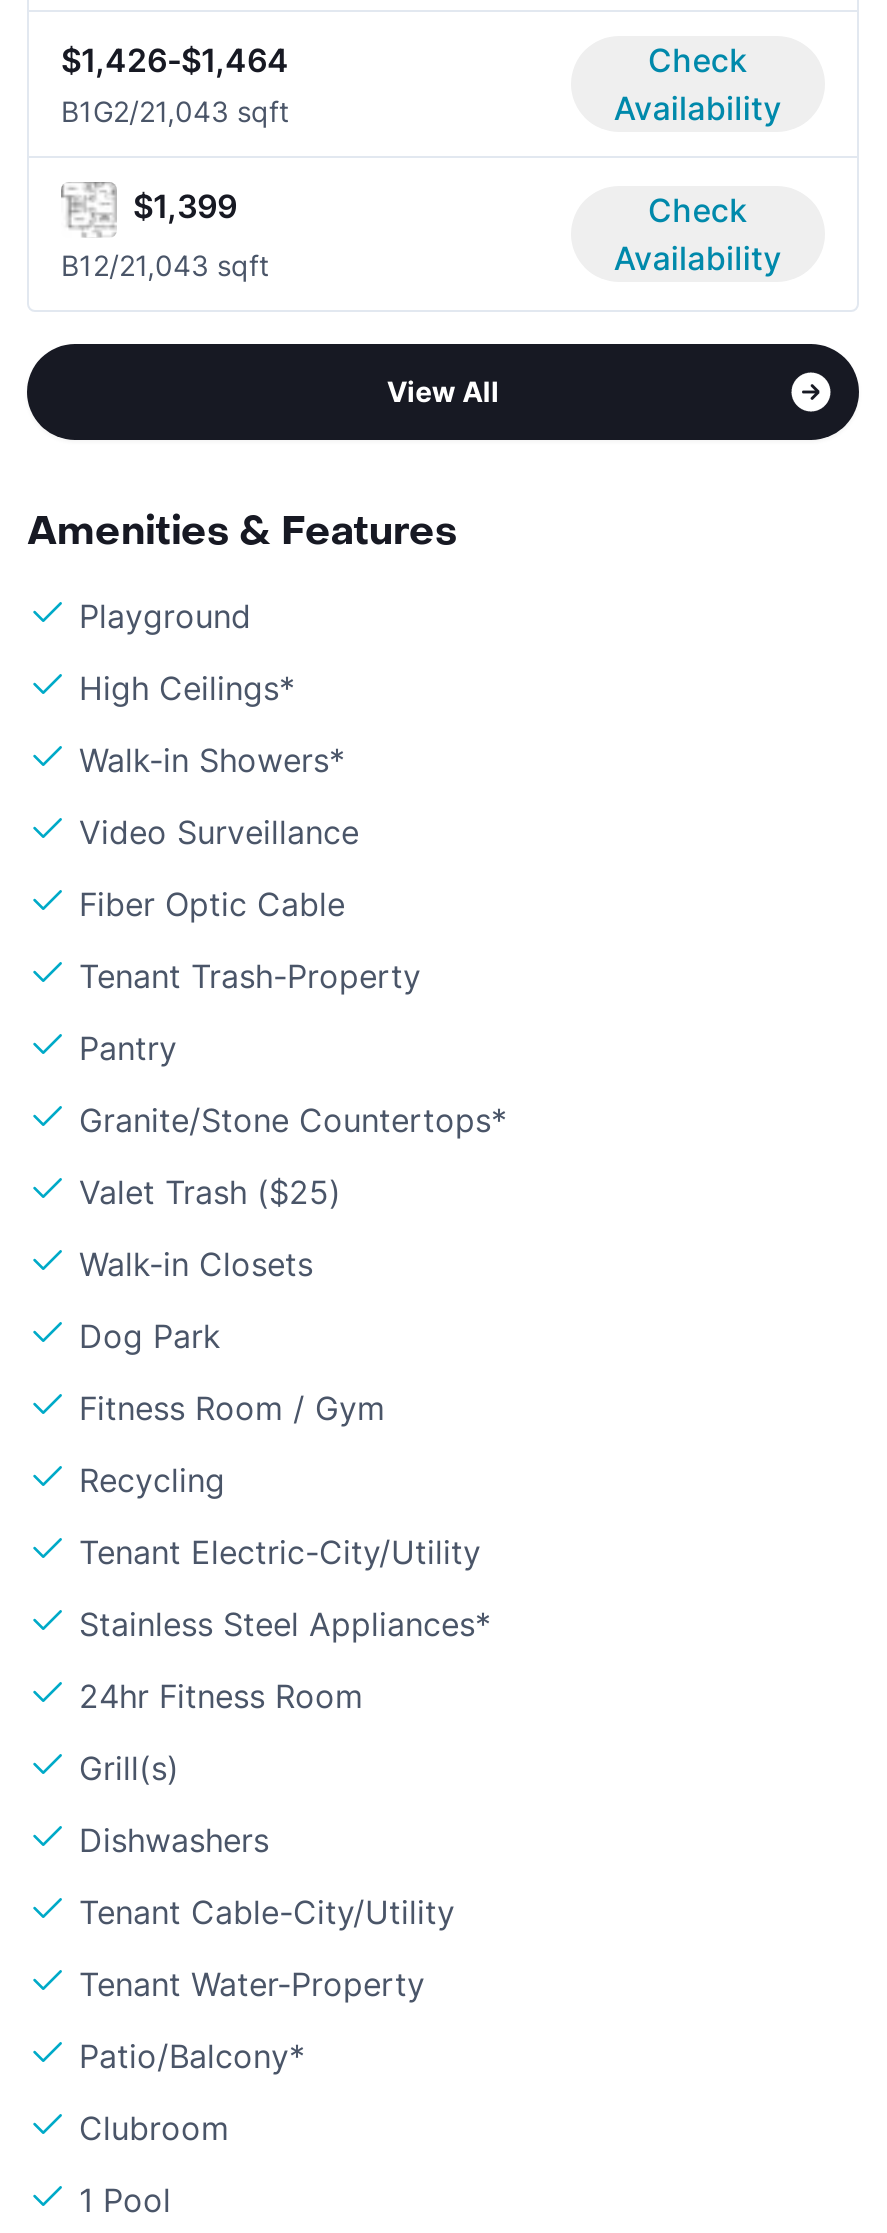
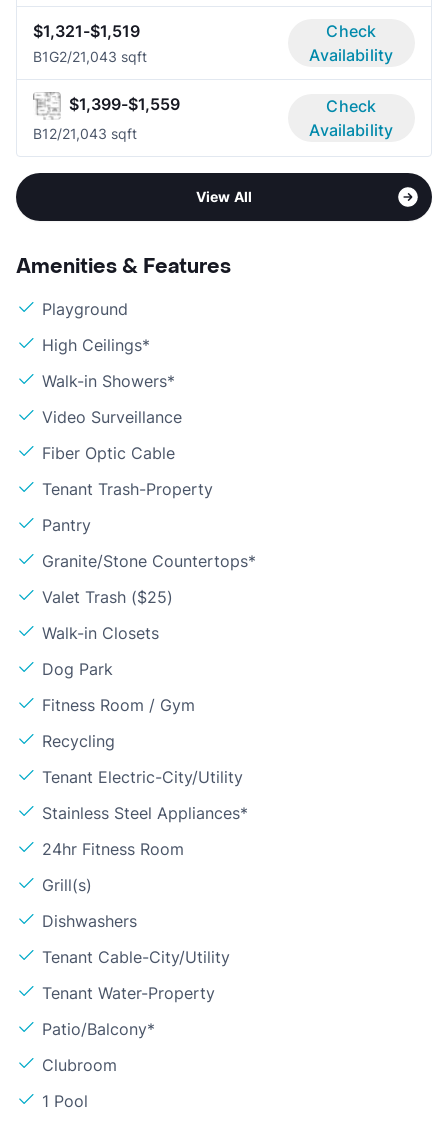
- $1,426-$1,464
+ $1,321-$1,519

- $1,399
+ $1,399-$1,559
